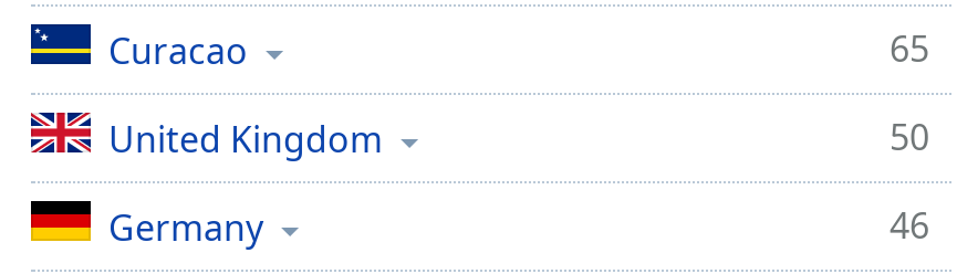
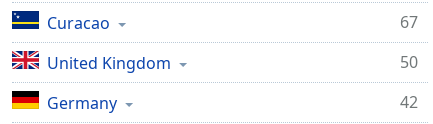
- 65
+ 67

- 46
+ 42
